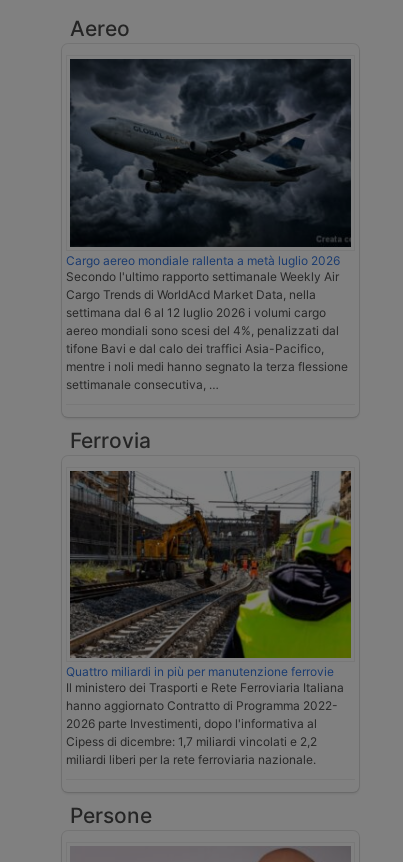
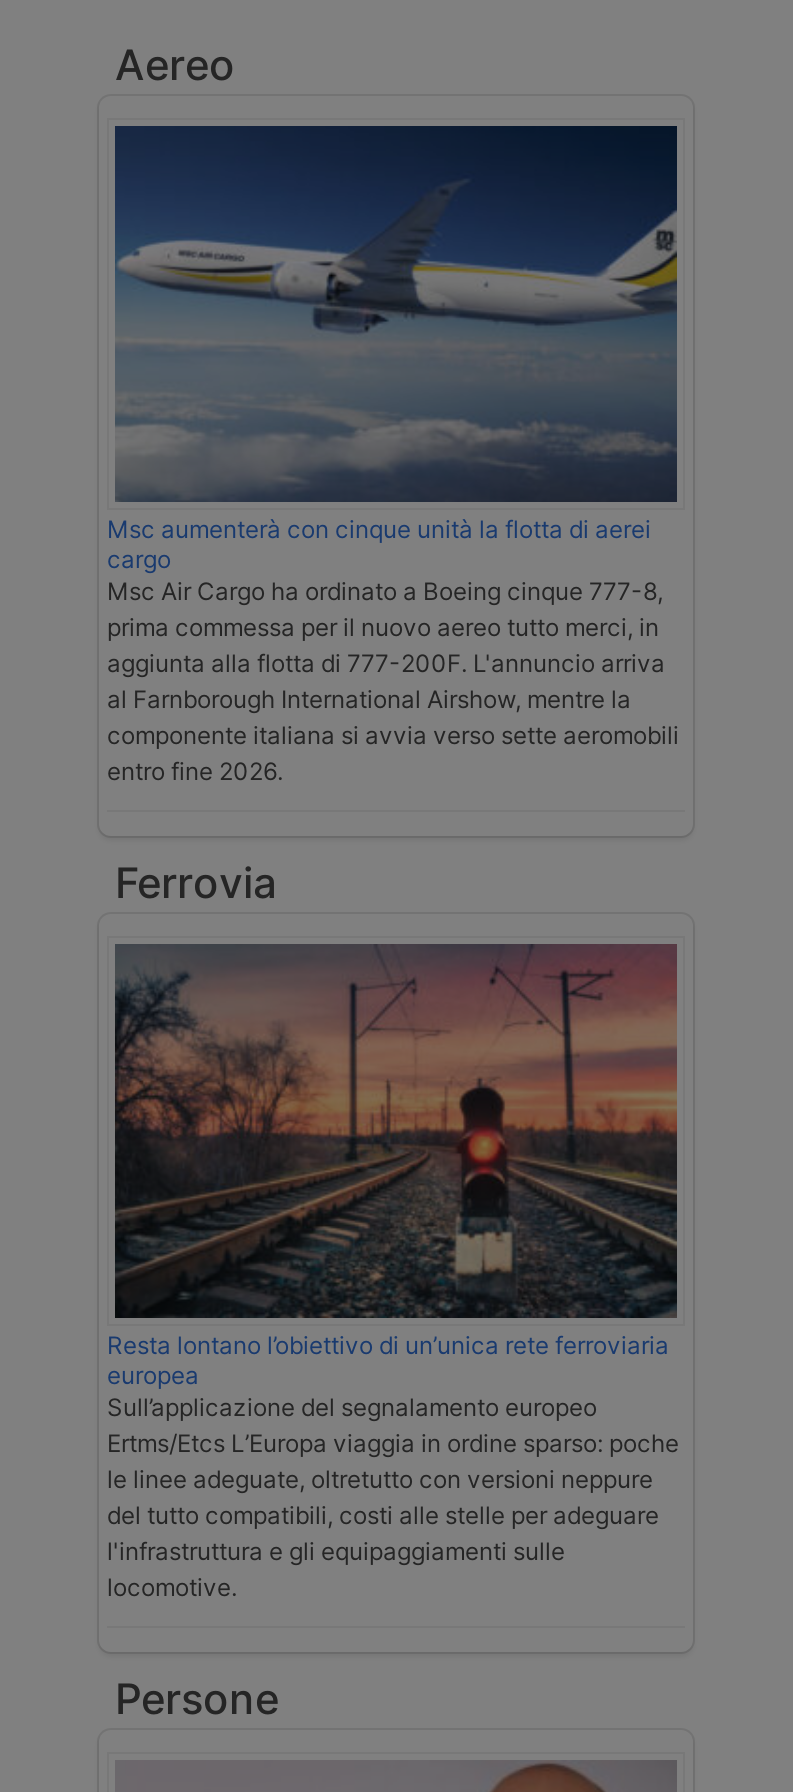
- [image]
- Cargo aereo mondiale rallenta a metà luglio 2026
- Secondo l'ultimo rapporto settimanale Weekly Air
- Cargo Trends di WorldAcd Market Data, nella
- settimana dal 6 al 12 luglio 2026 i volumi cargo
- aereo mondiali sono scesi del 4%, penalizzati dal
- tifone Bavi e dal calo dei traffici Asia-Pacifico,
- mentre i noli medi hanno segnato la terza flessione
- settimanale consecutiva, …
+ [image]
+ Msc aumenterà con cinque unità la flotta di aerei
+ cargo
+ Msc Air Cargo ha ordinato a Boeing cinque 777-8,
+ prima commessa per il nuovo aereo tutto merci, in
+ aggiunta alla flotta di 777-200F. L'annuncio arriva
+ al Farnborough International Airshow, mentre la
+ componente italiana si avvia verso sette aeromobili
+ entro fine 2026.

- [image]
- Quattro miliardi in più per manutenzione ferrovie
- Il ministero dei Trasporti e Rete Ferroviaria Italiana
- hanno aggiornato Contratto di Programma 2022-
- 2026 parte Investimenti, dopo l'informativa al
- Cipess di dicembre: 1,7 miliardi vincolati e 2,2
- miliardi liberi per la rete ferroviaria nazionale.
+ [image]
+ Resta lontano l’obiettivo di un’unica rete ferroviaria
+ europea
+ Sull’applicazione del segnalamento europeo
+ Ertms/Etcs L’Europa viaggia in ordine sparso: poche
+ le linee adeguate, oltretutto con versioni neppure
+ del tutto compatibili, costi alle stelle per adeguare
+ l'infrastruttura e gli equipaggiamenti sulle
+ locomotive.
